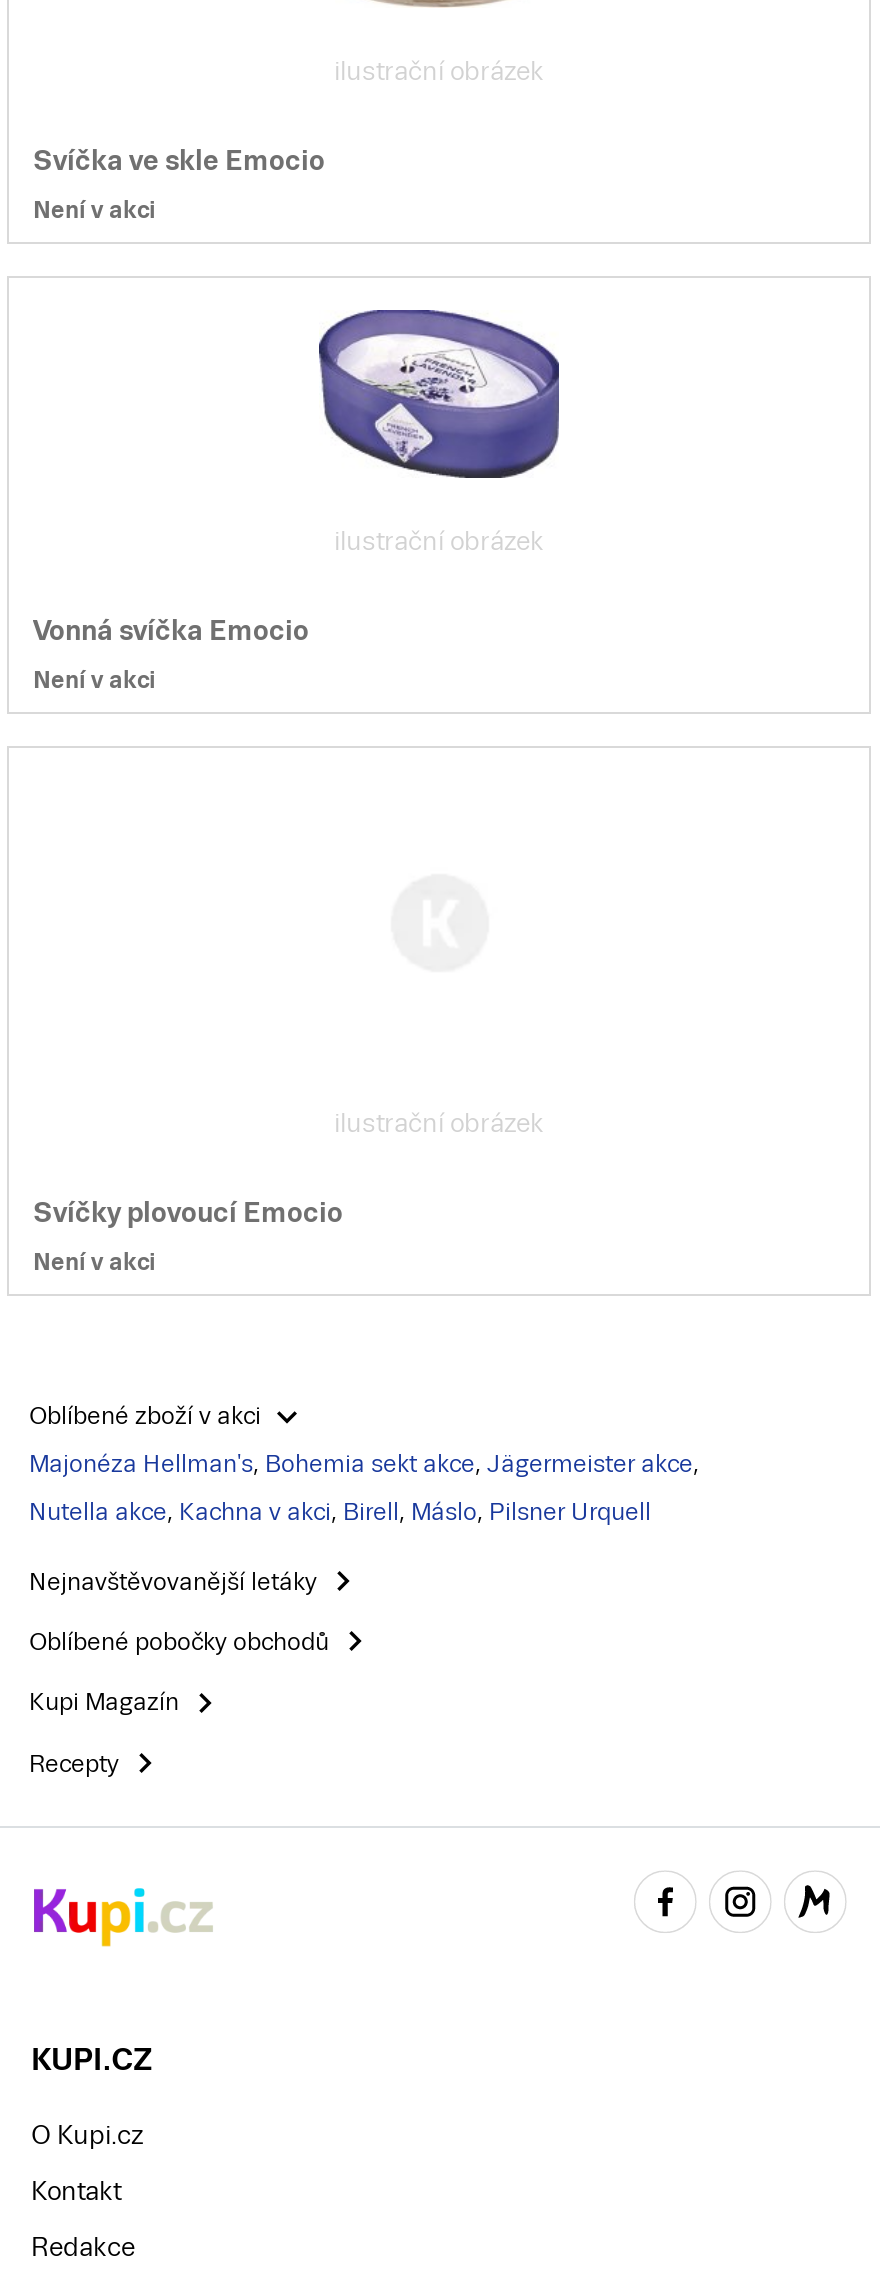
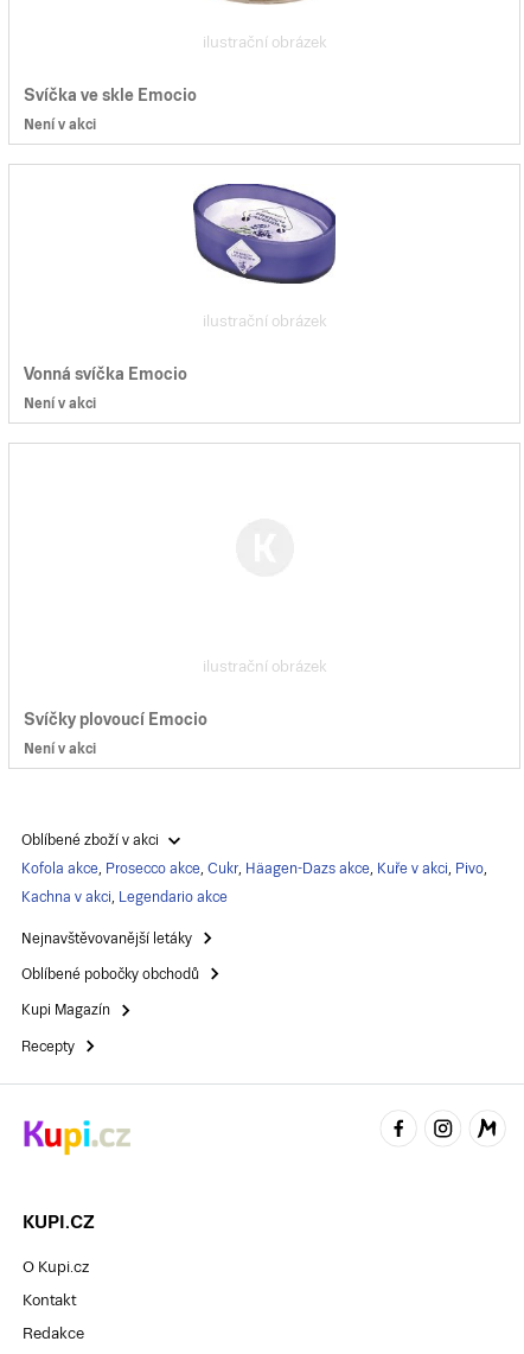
- Majonéza Hellman's, Bohemia sekt akce, Jägermeister akce,
+ Kofola akce, Prosecco akce, Cukr, Häagen-Dazs akce, Kuře v akci, Pivo,

- Nutella akce, Kachna v akci, Birell, Máslo, Pilsner Urquell
+ Kachna v akci, Legendario akce
